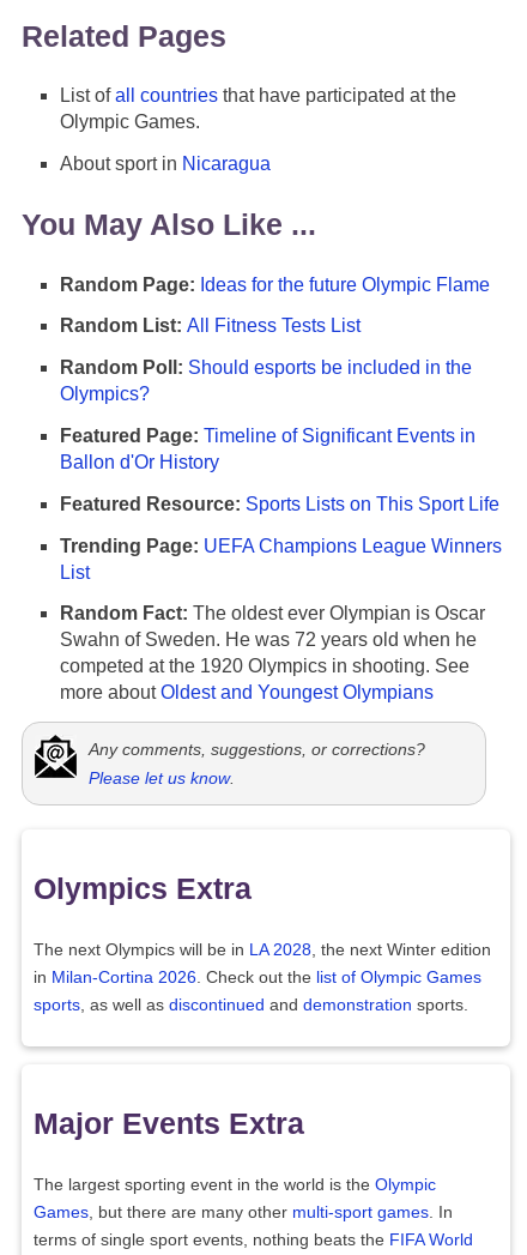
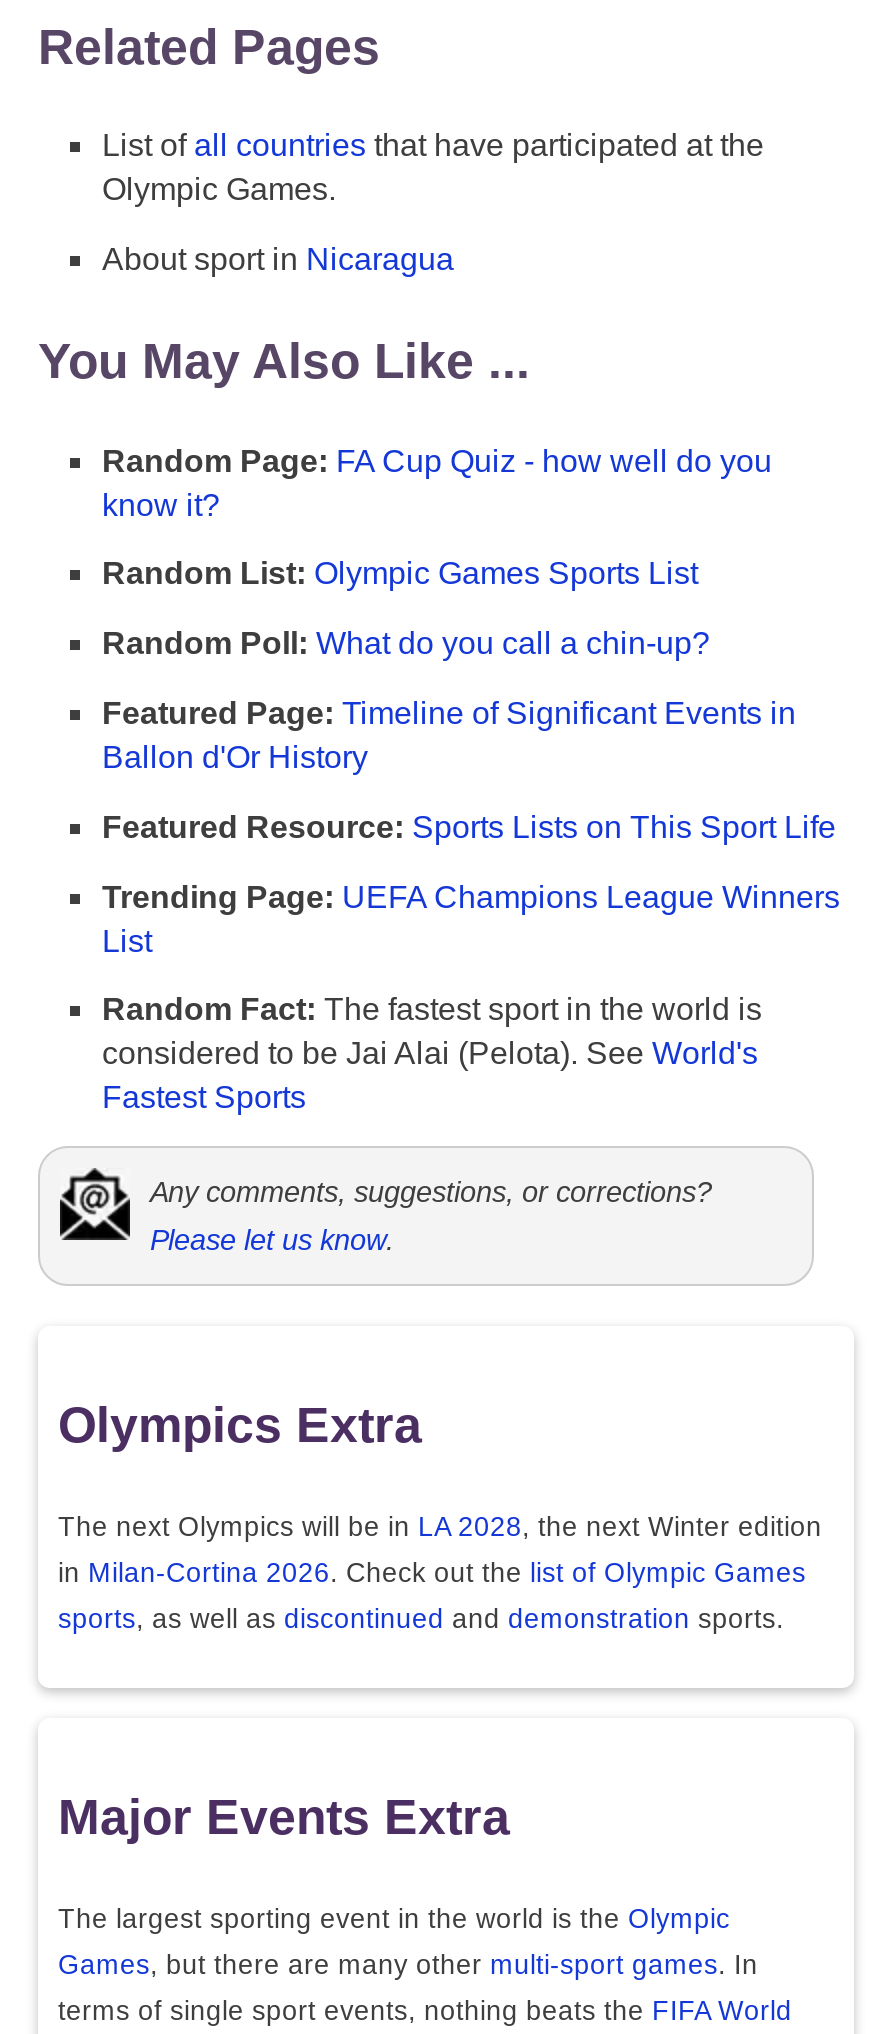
- Random Page: Ideas for the future Olympic Flame
+ Random Page: FA Cup Quiz - how well do you
+ know it?

- Random List: All Fitness Tests List
+ Random List: Olympic Games Sports List

- Random Poll: Should esports be included in the
- Olympics?
+ Random Poll: What do you call a chin-up?

- Random Fact: The oldest ever Olympian is Oscar
- Swahn of Sweden. He was 72 years old when he
- competed at the 1920 Olympics in shooting. See
- more about Oldest and Youngest Olympians
+ Random Fact: The fastest sport in the world is
+ considered to be Jai Alai (Pelota). See World's
+ Fastest Sports
